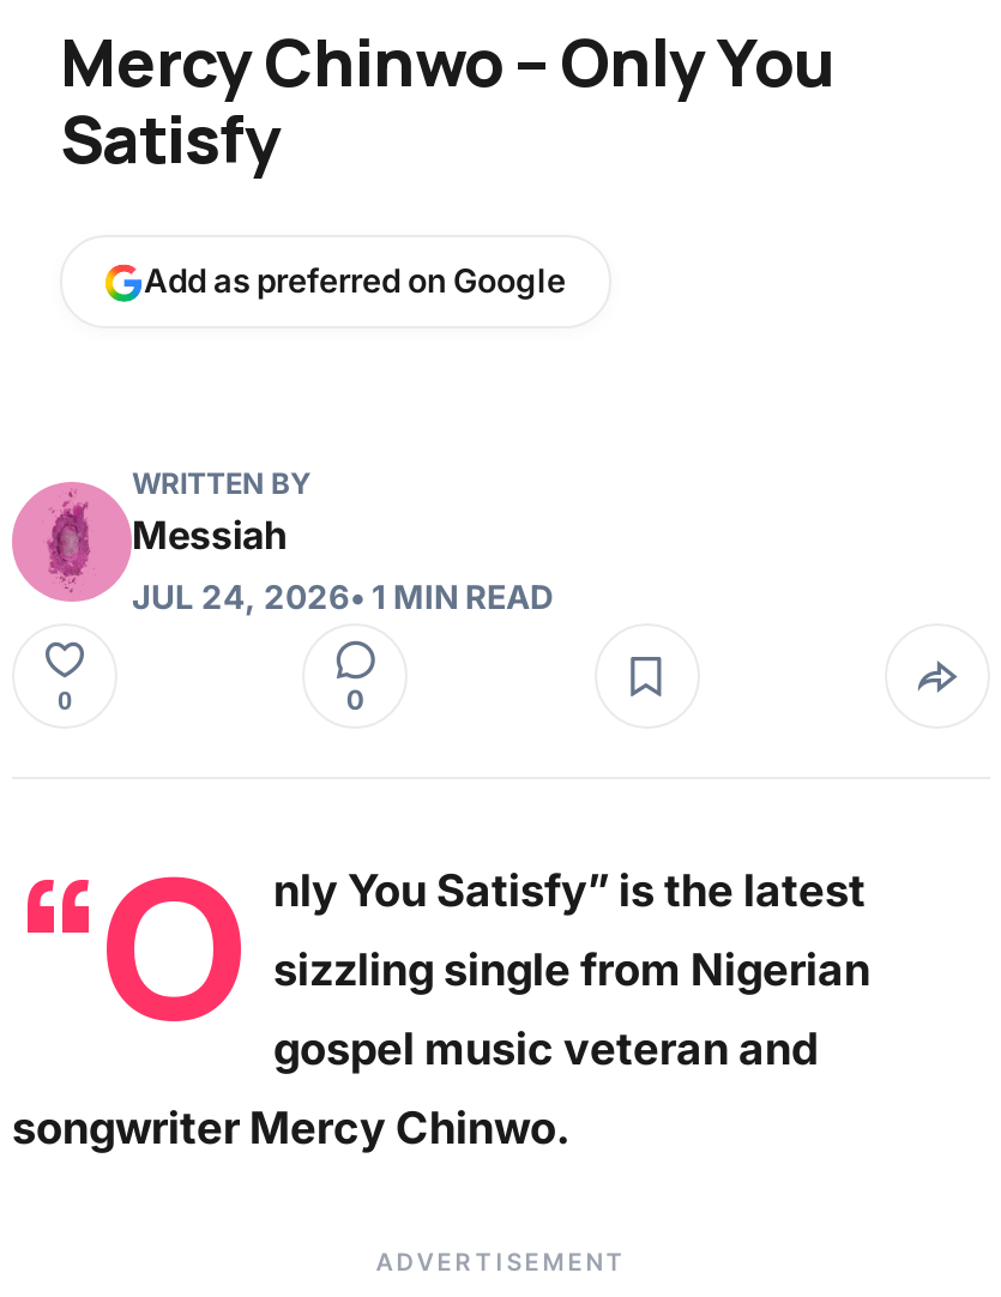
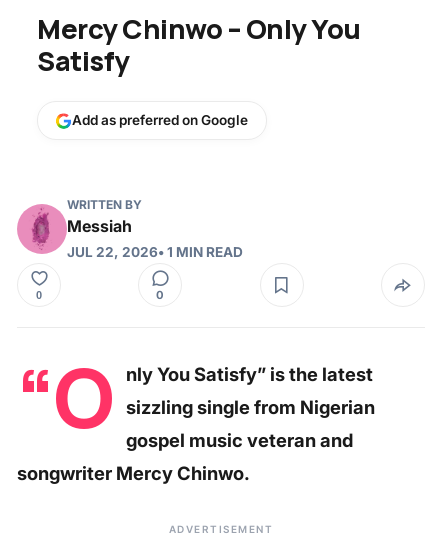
- JUL 24, 2026• 1 MIN READ
+ JUL 22, 2026• 1 MIN READ
